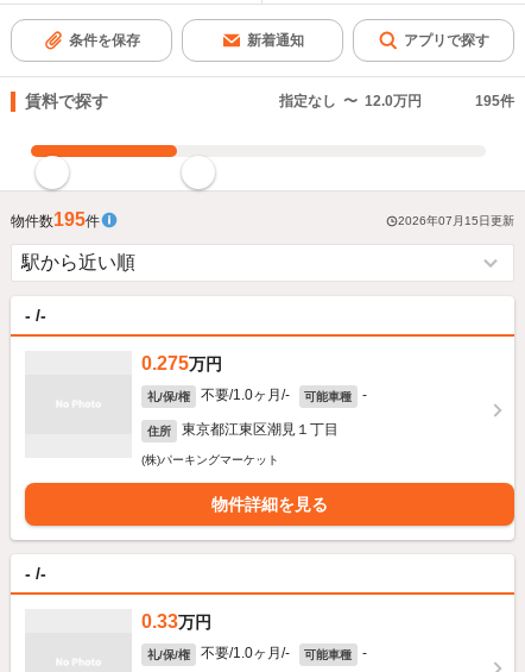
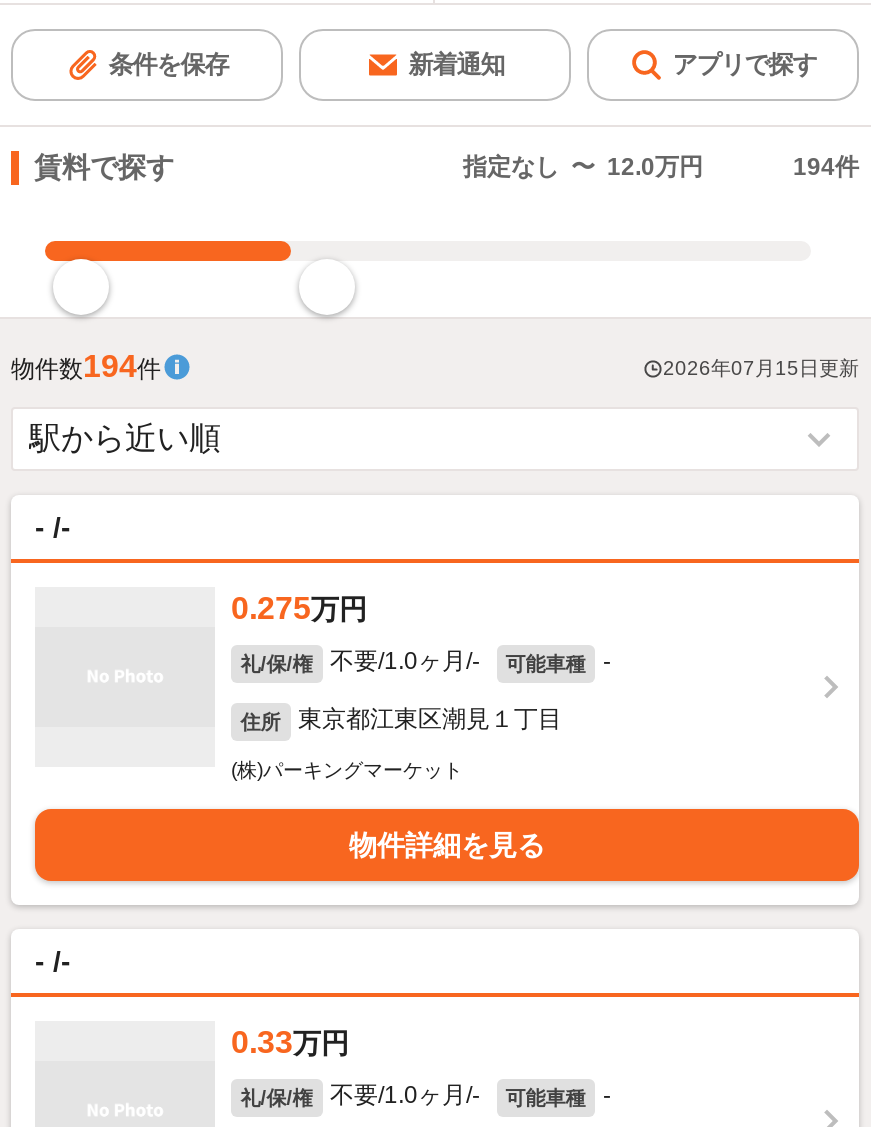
- 195件
+ 194件

- 物件数195件
+ 物件数194件
